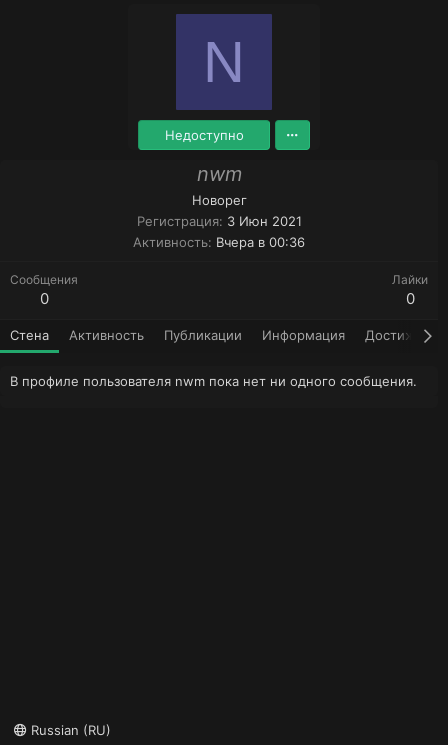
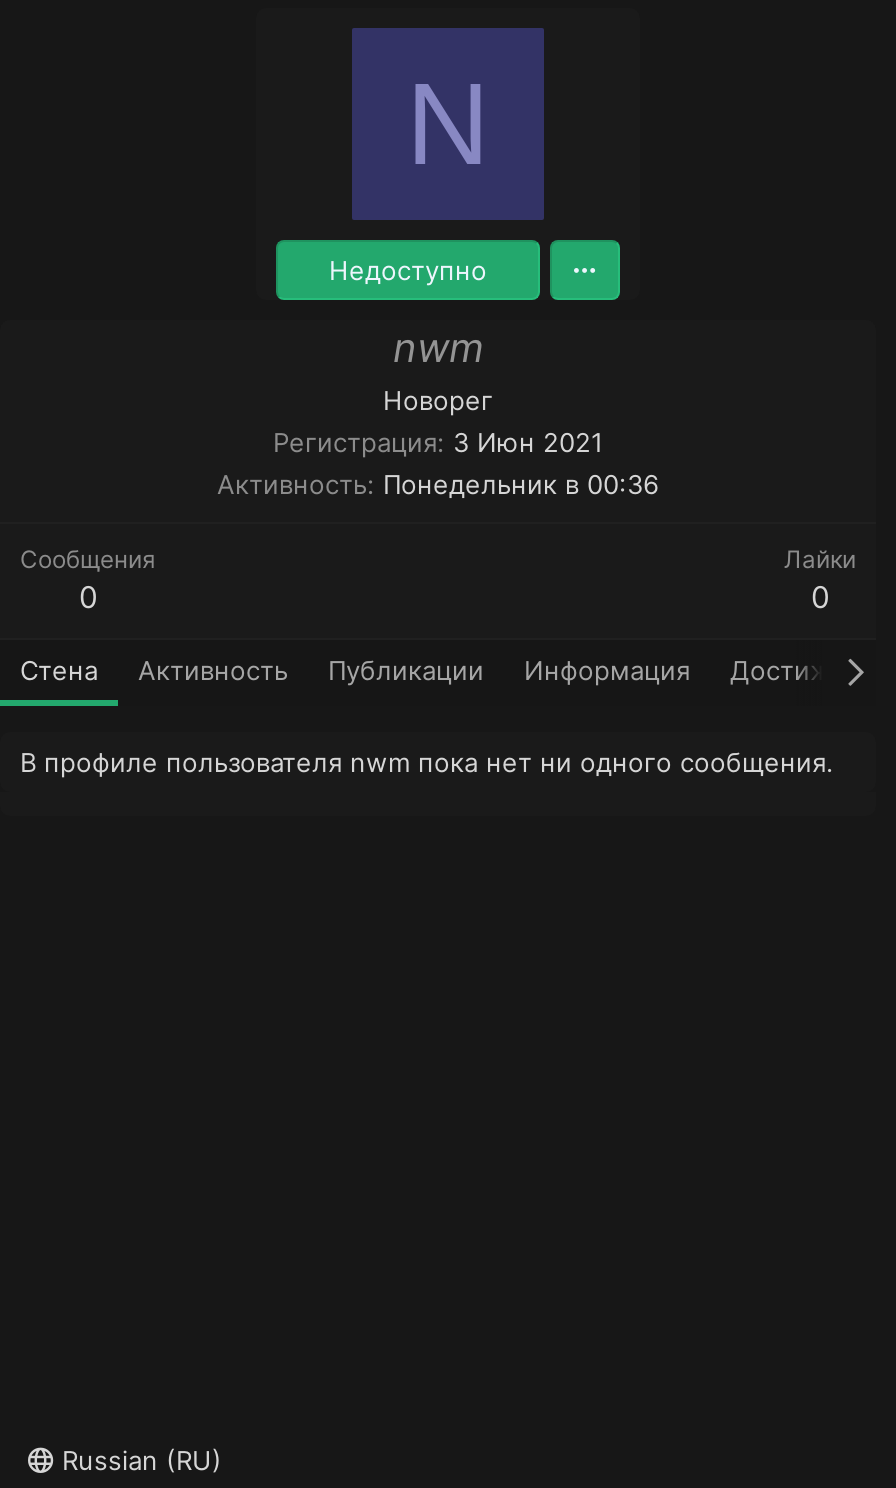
- Активность Вчера в 00:36
+ Активность Понедельник в 00:36
